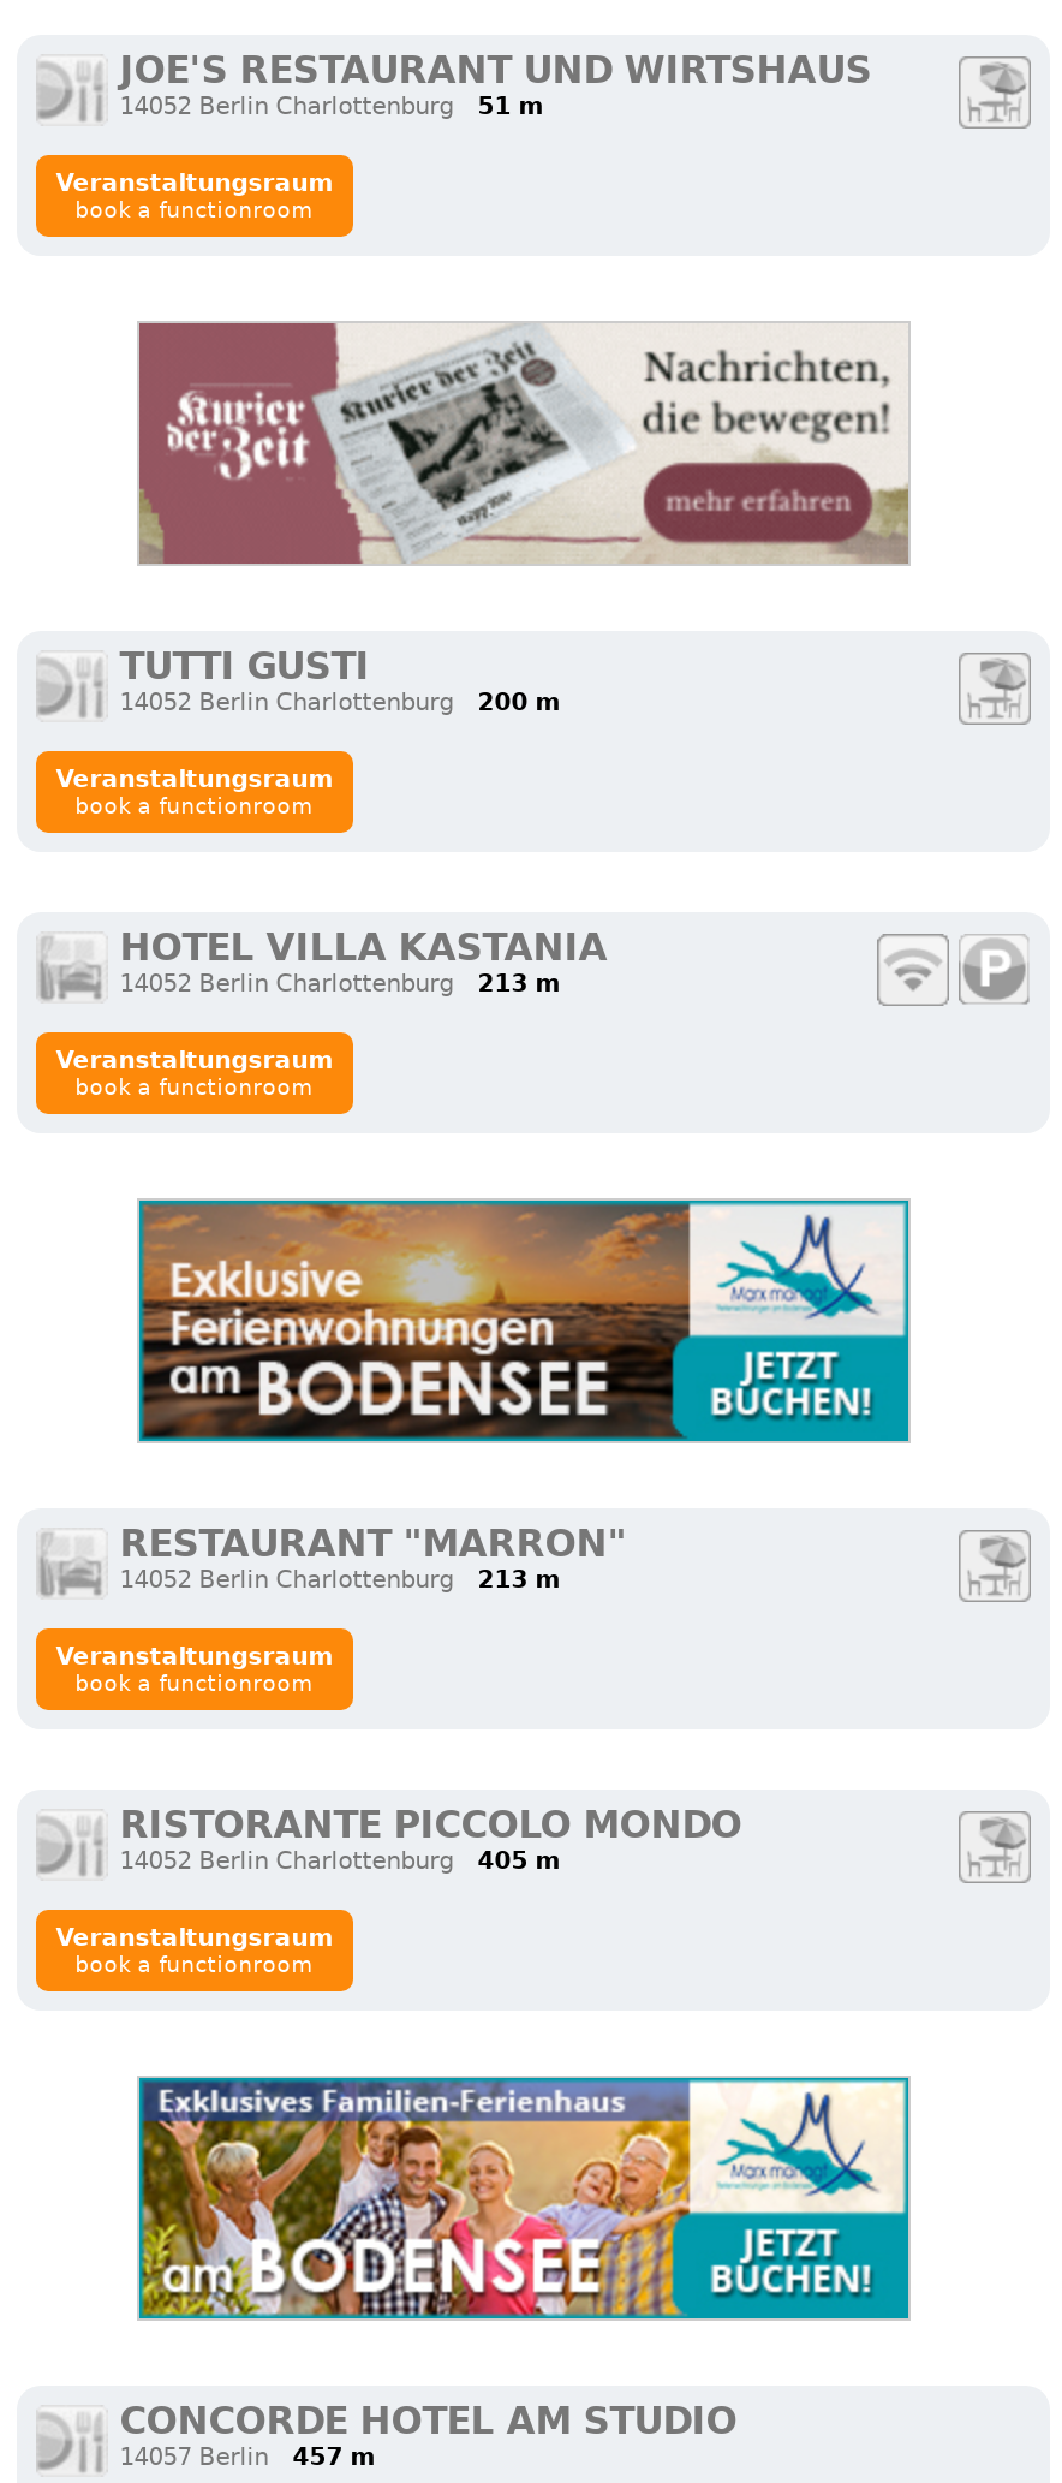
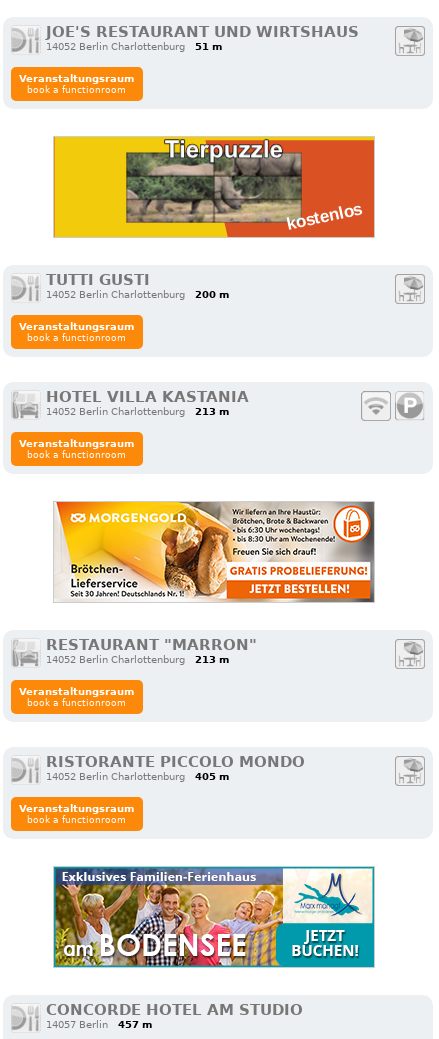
- [image]
+ [image]

- [image]
+ [image]
